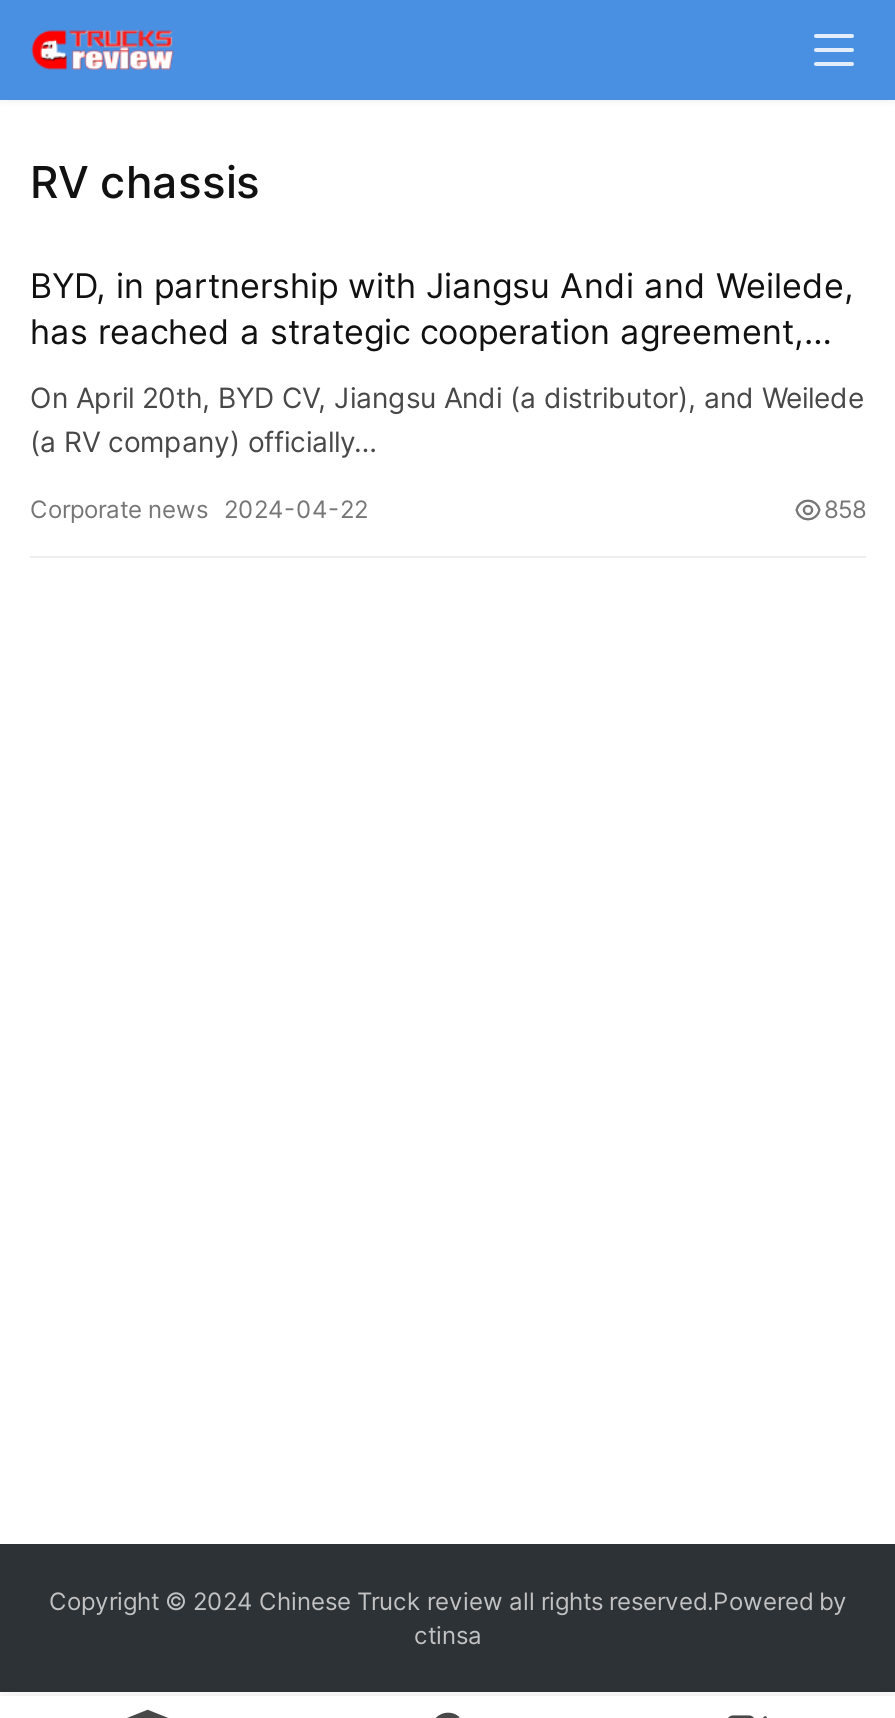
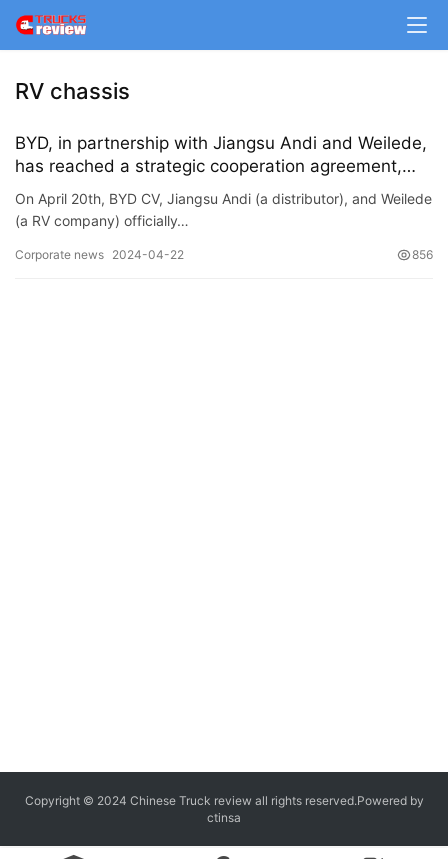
- 858
+ 856
